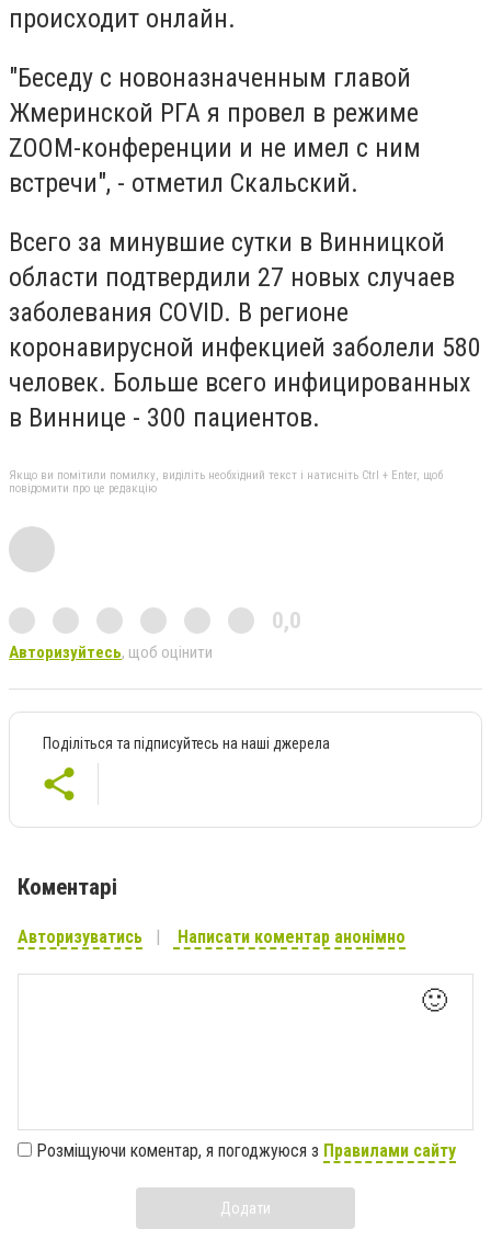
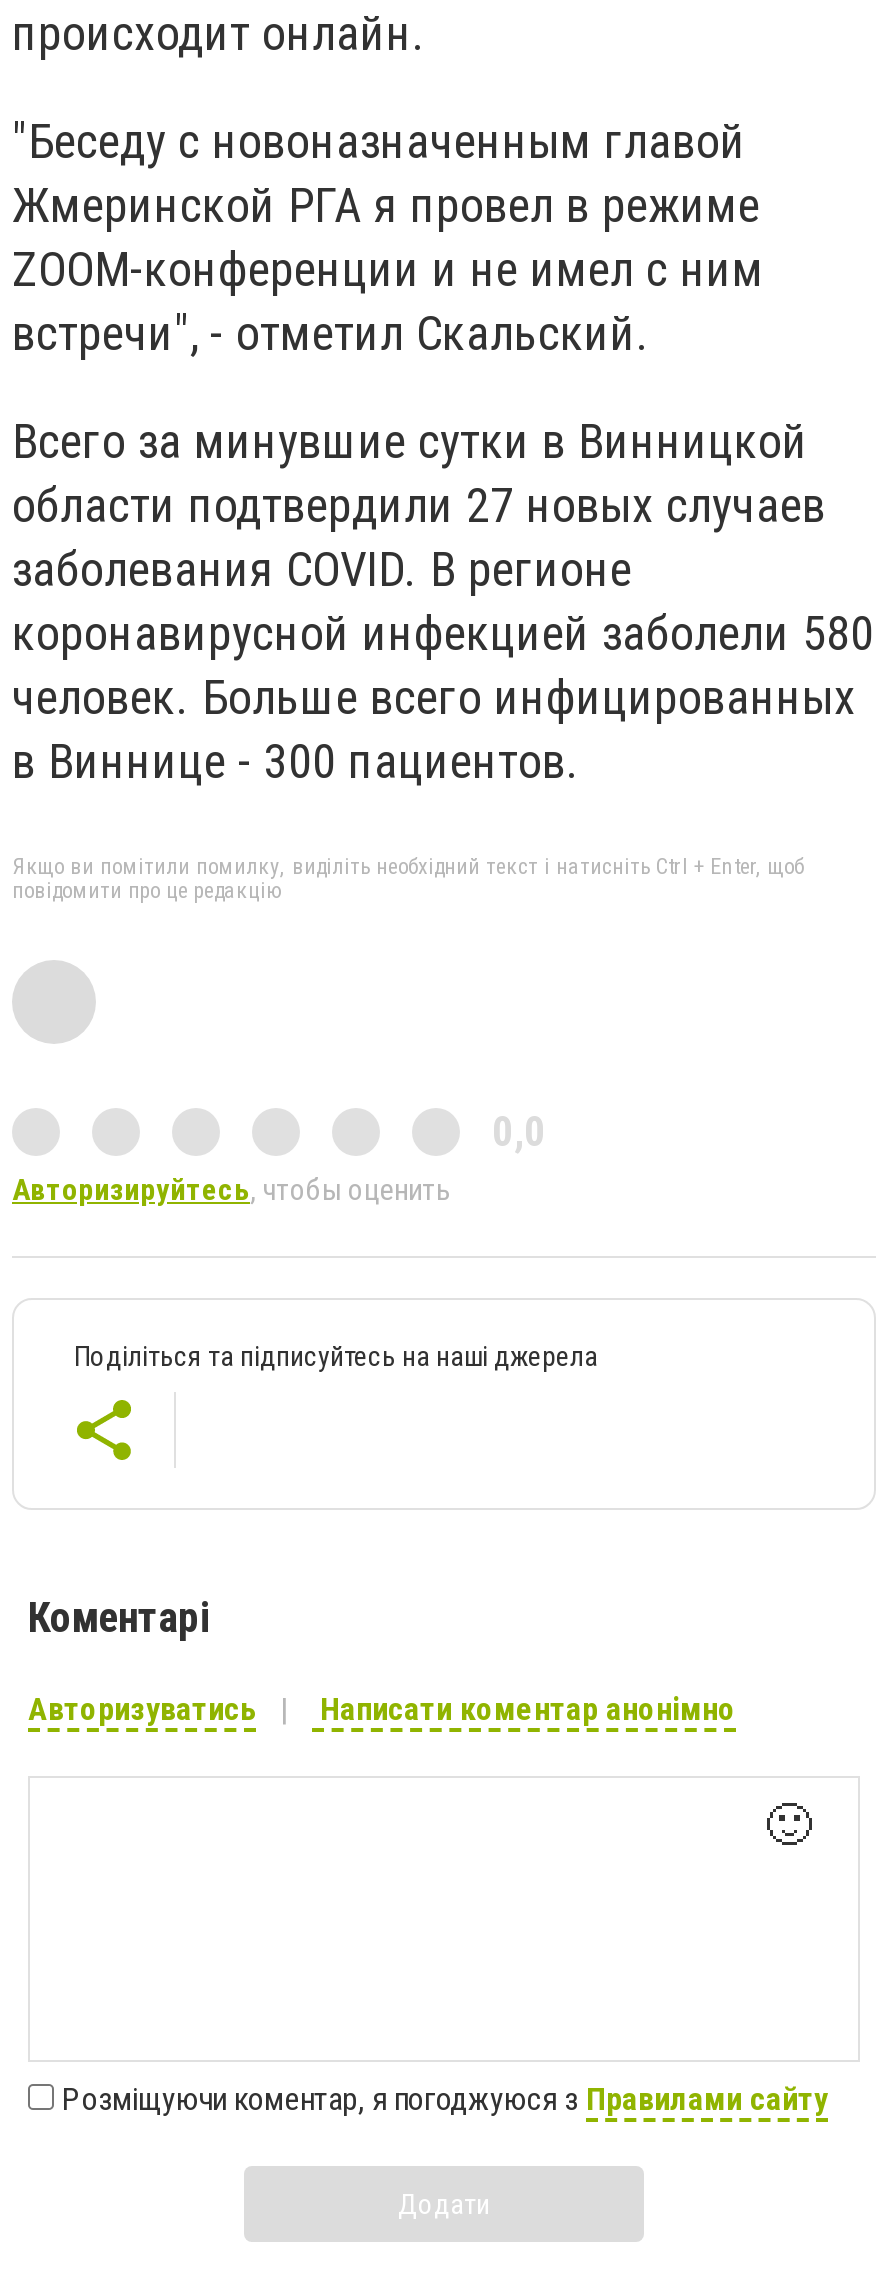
- Авторизуйтесь, щоб оцінити
+ Авторизируйтесь, чтобы оценить
